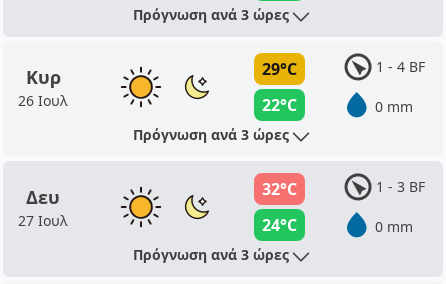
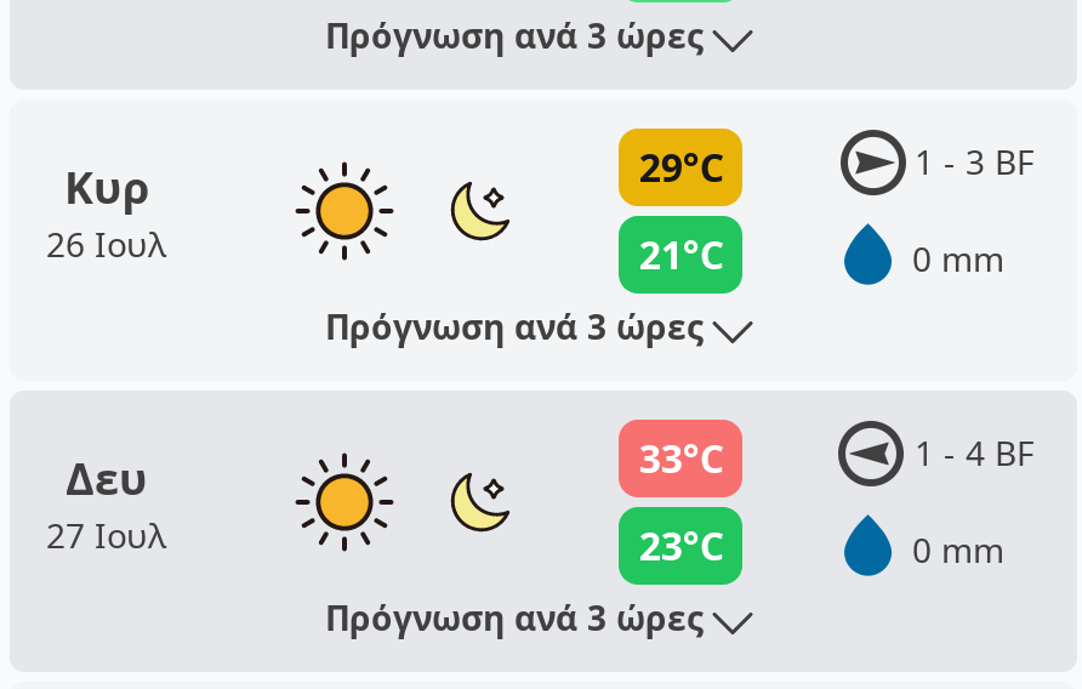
- 1 - 4 BF
+ 1 - 3 BF

- 22°C
+ 21°C

- 32°C
+ 33°C

- 1 - 3 BF
+ 1 - 4 BF

- 24°C
+ 23°C
